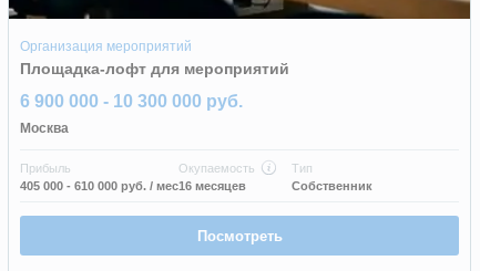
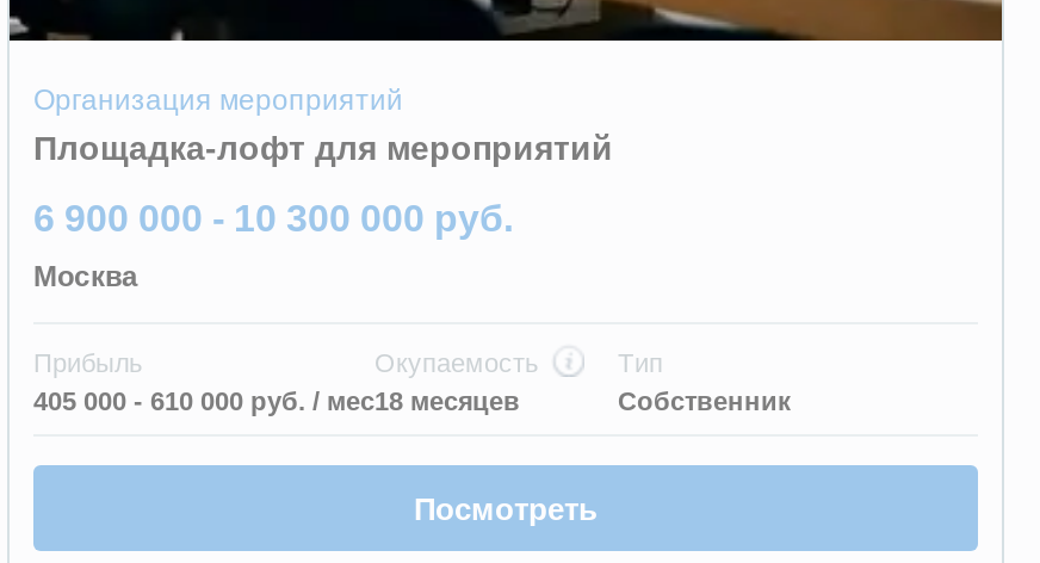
- 405 000 - 610 000 руб. / мес 16 месяцев
+ 405 000 - 610 000 руб. / мес 18 месяцев
